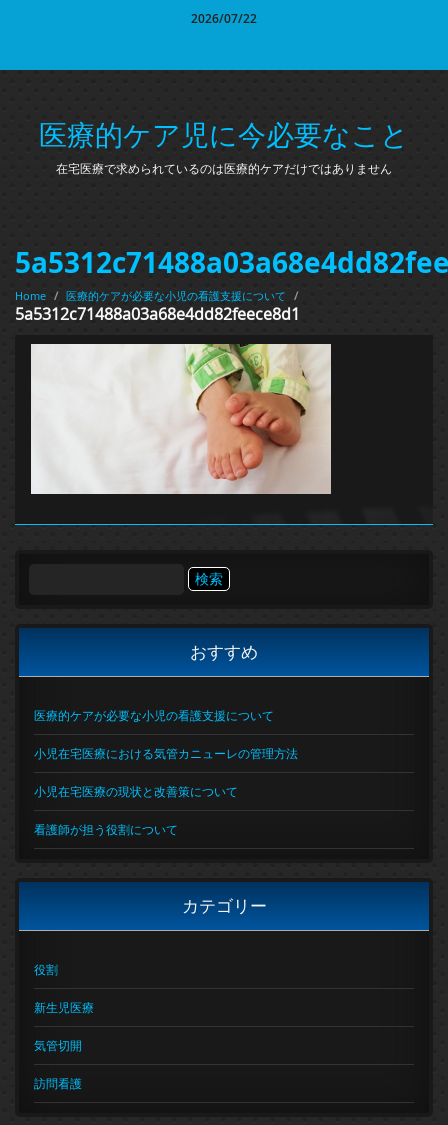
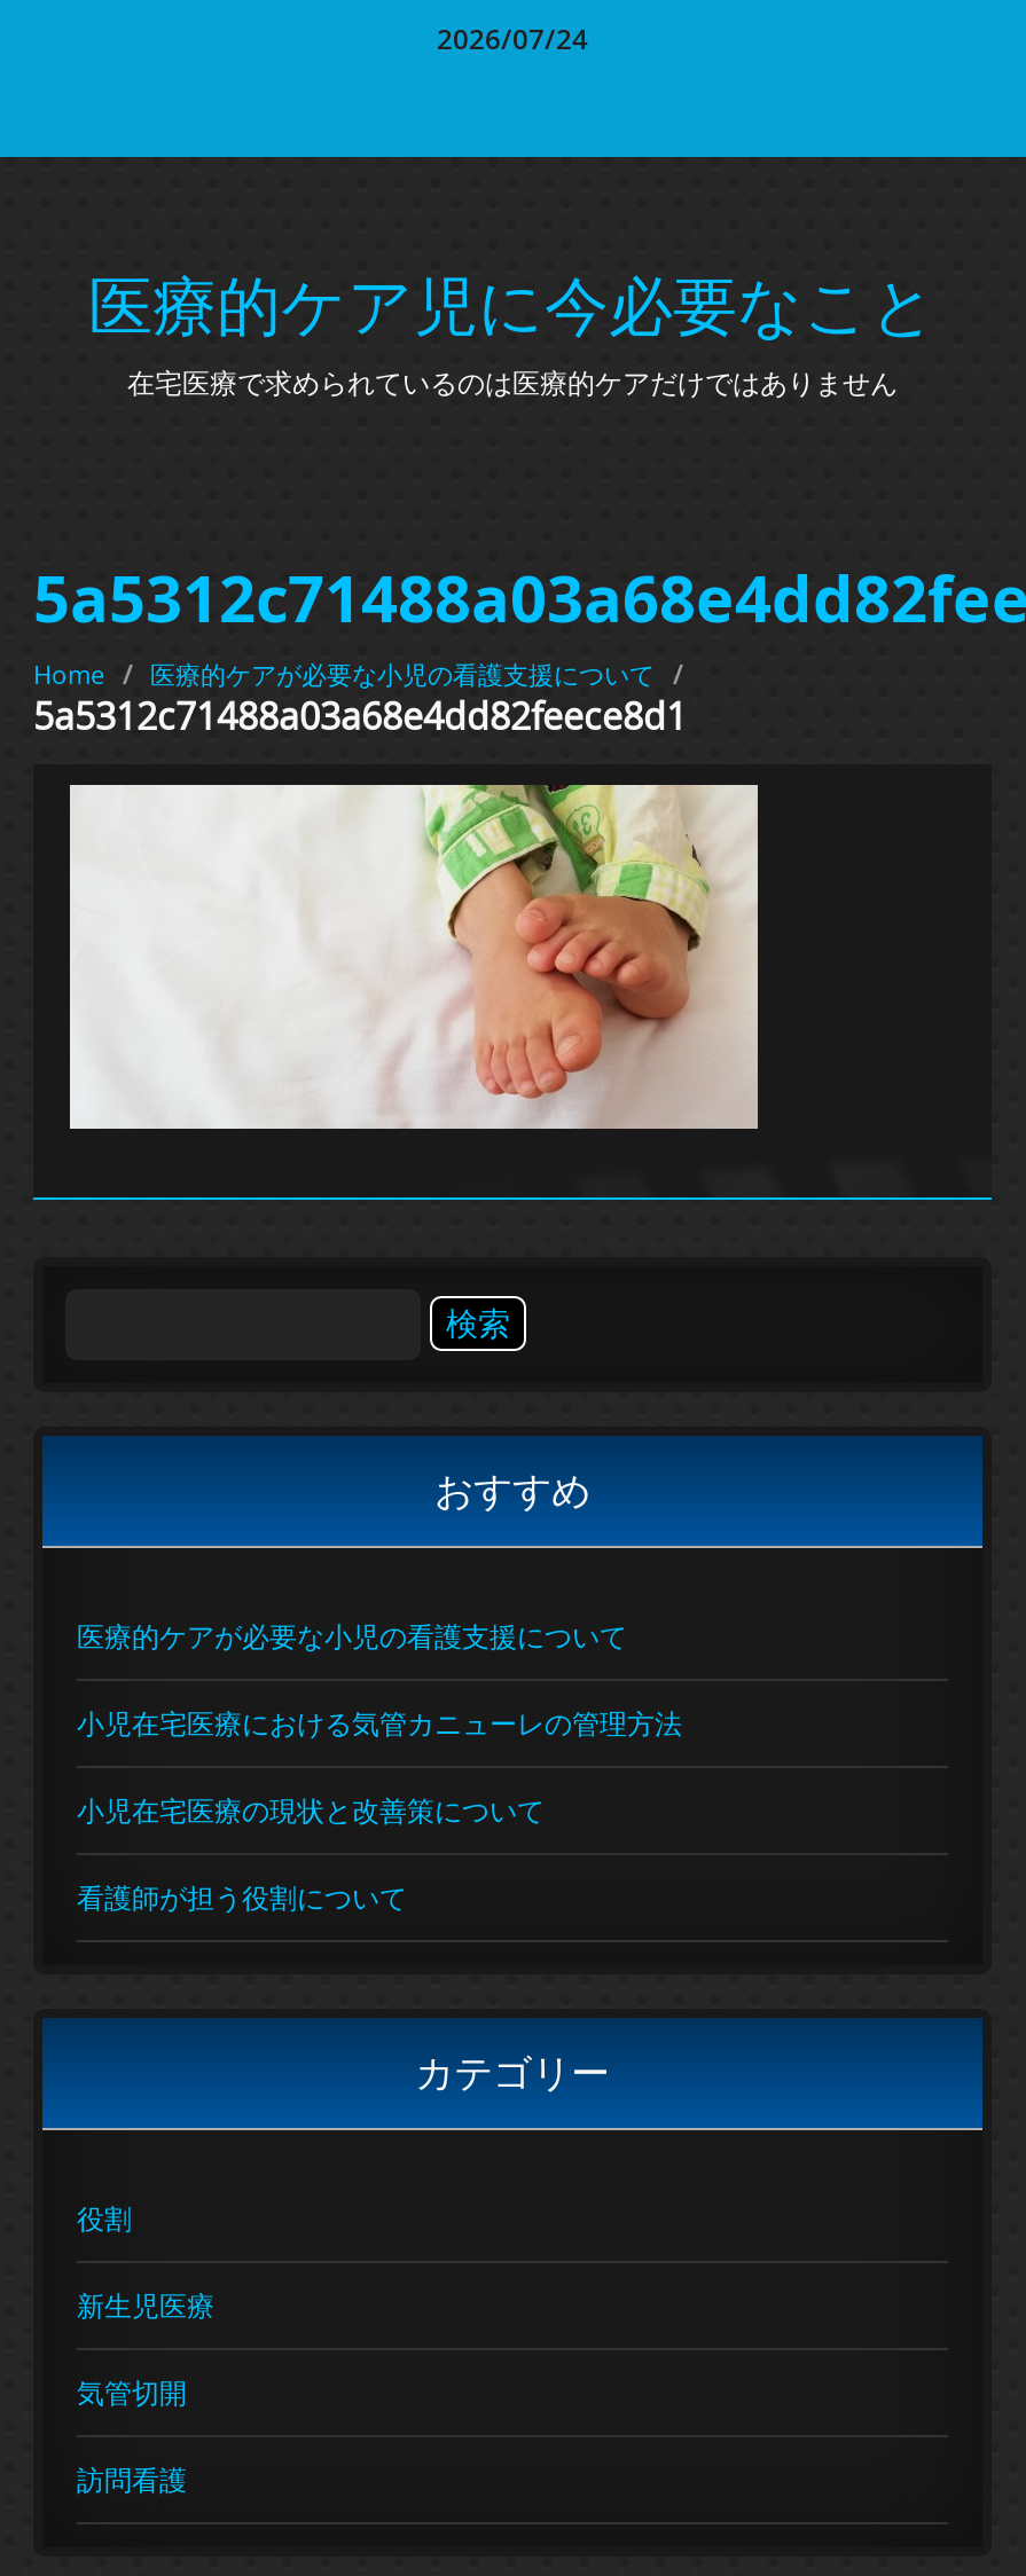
- 2026/07/22
+ 2026/07/24
